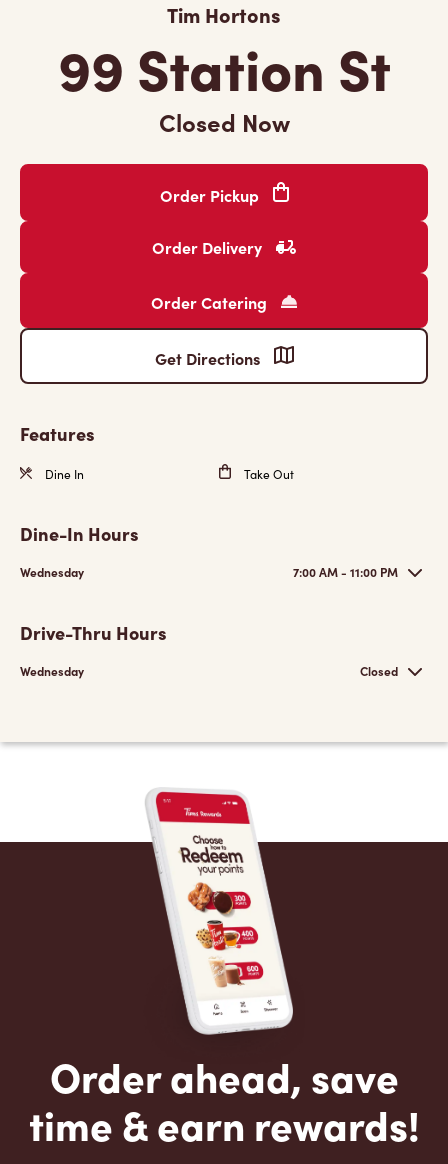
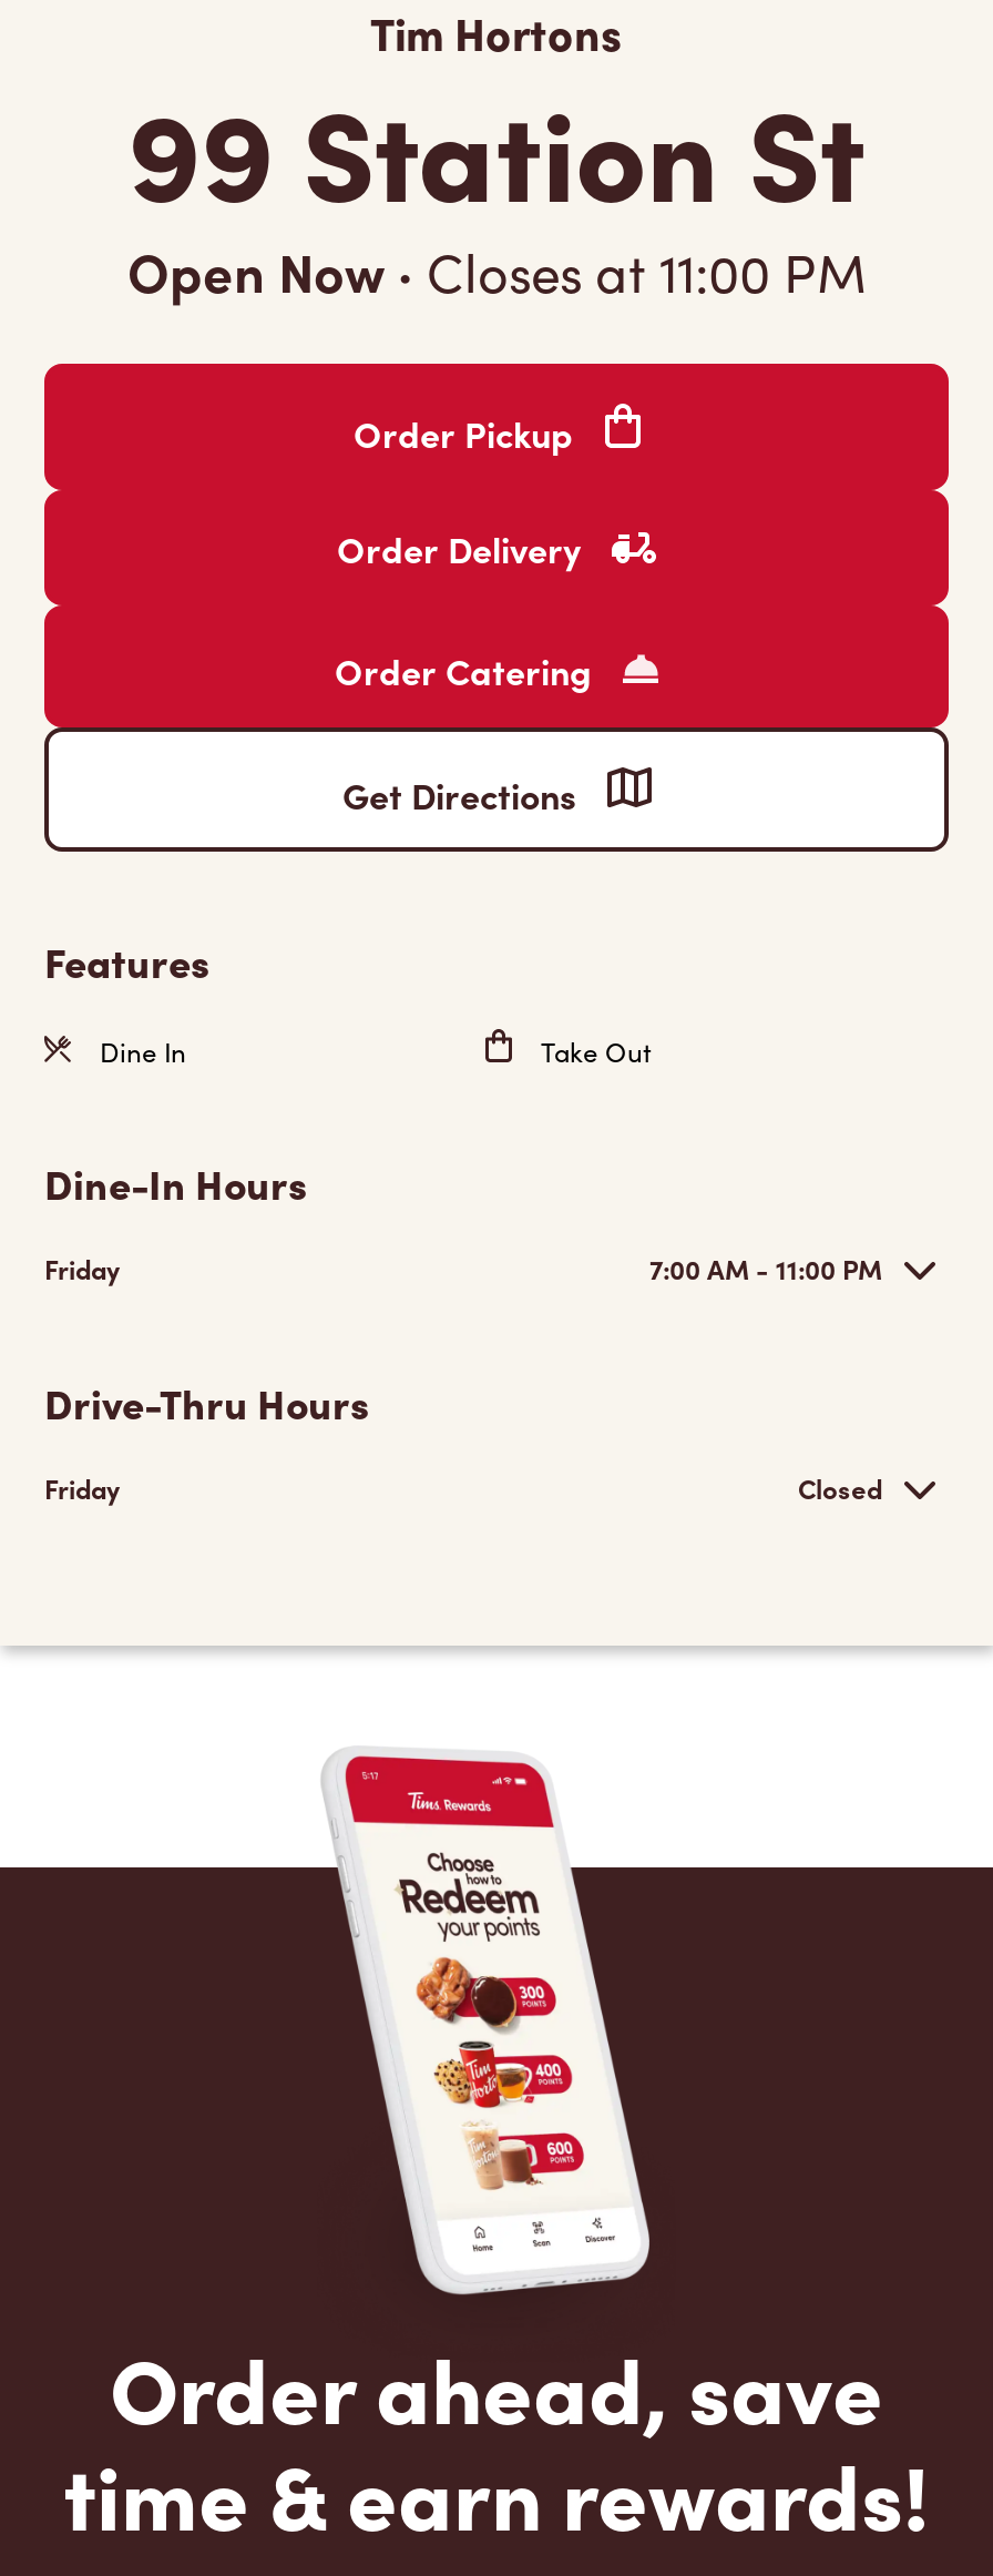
- Closed Now
+ Open Now · Closes at 11:00 PM

- Wednesday
+ Friday

- Wednesday
+ Friday
